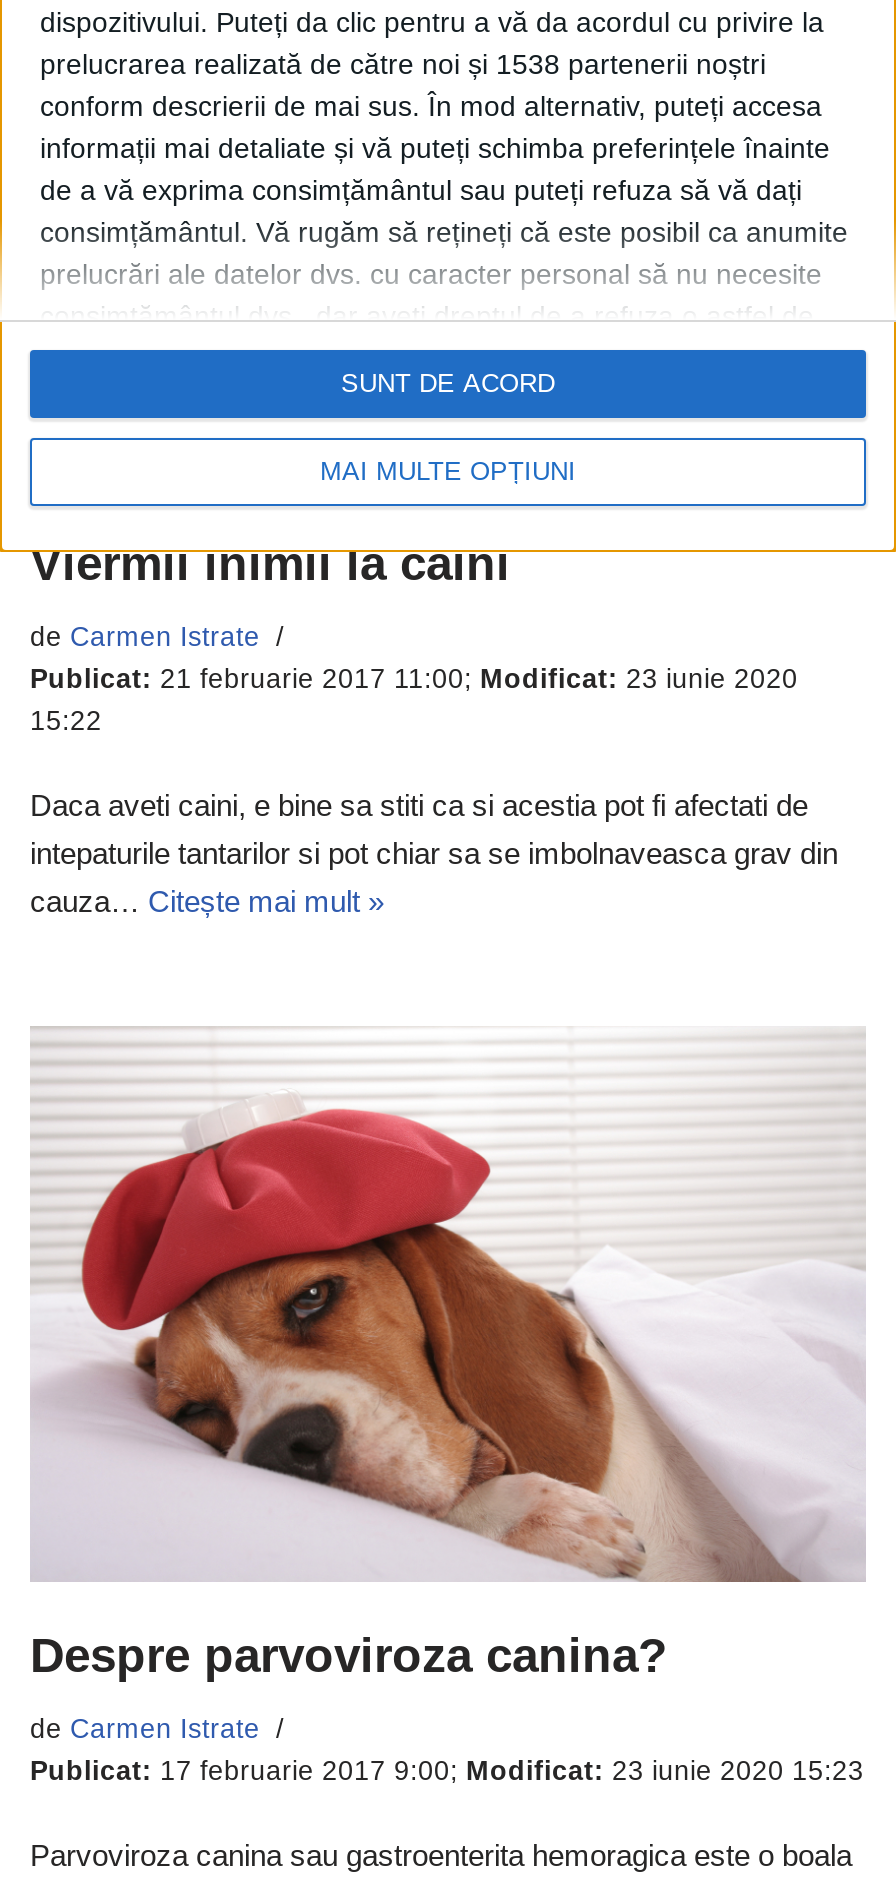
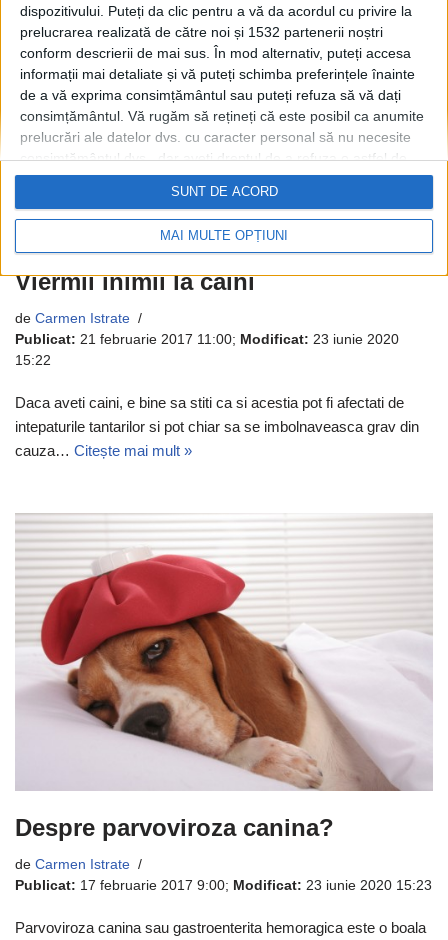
- prelucrarea realizată de către noi și 1538 partenerii noștri
+ prelucrarea realizată de către noi și 1532 partenerii noștri
